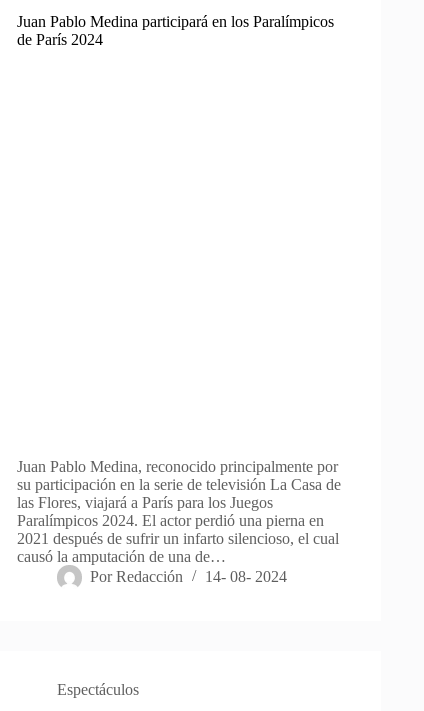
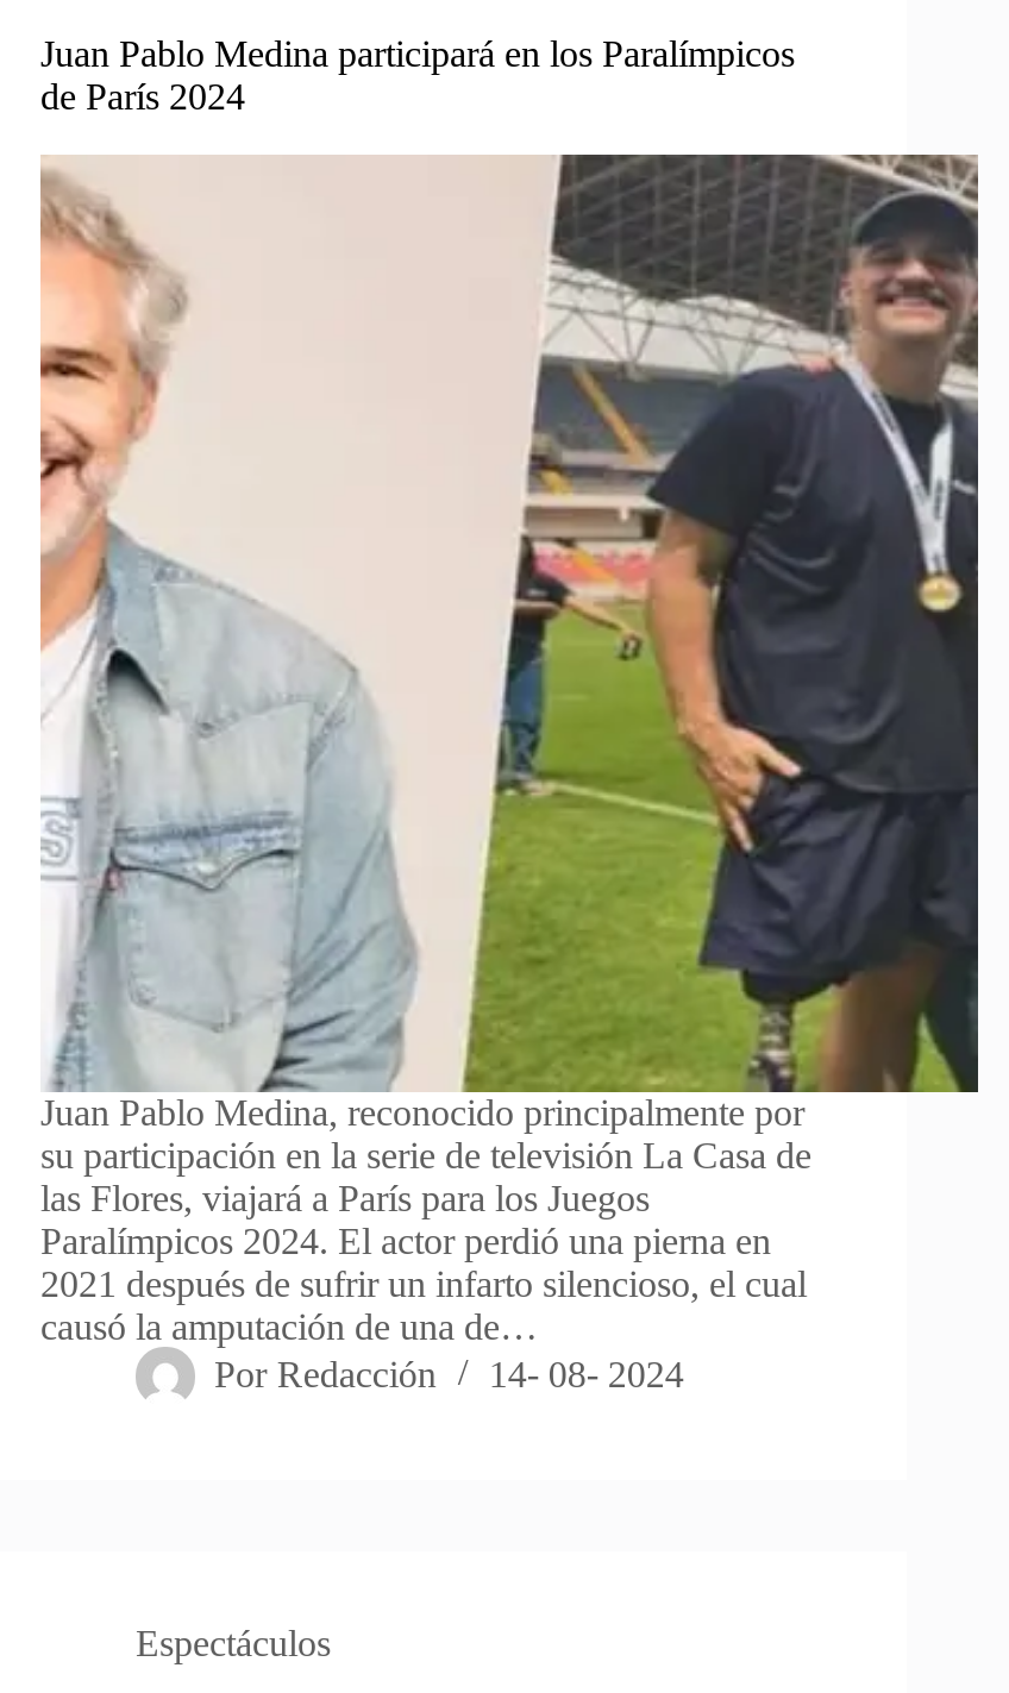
+ [image]
